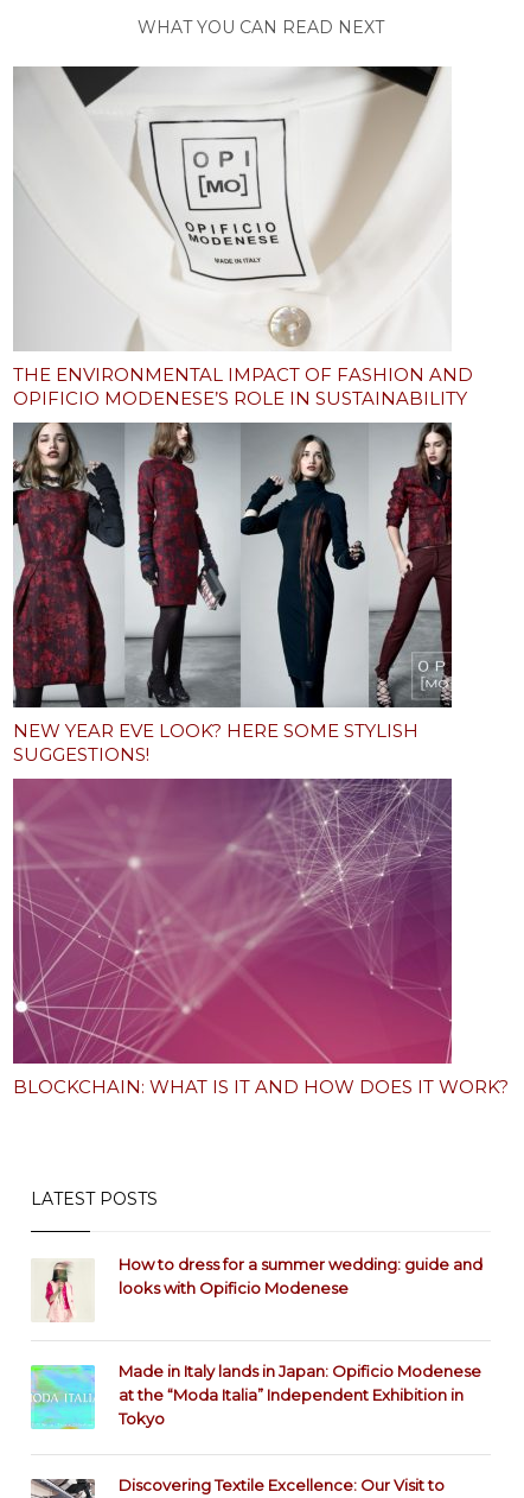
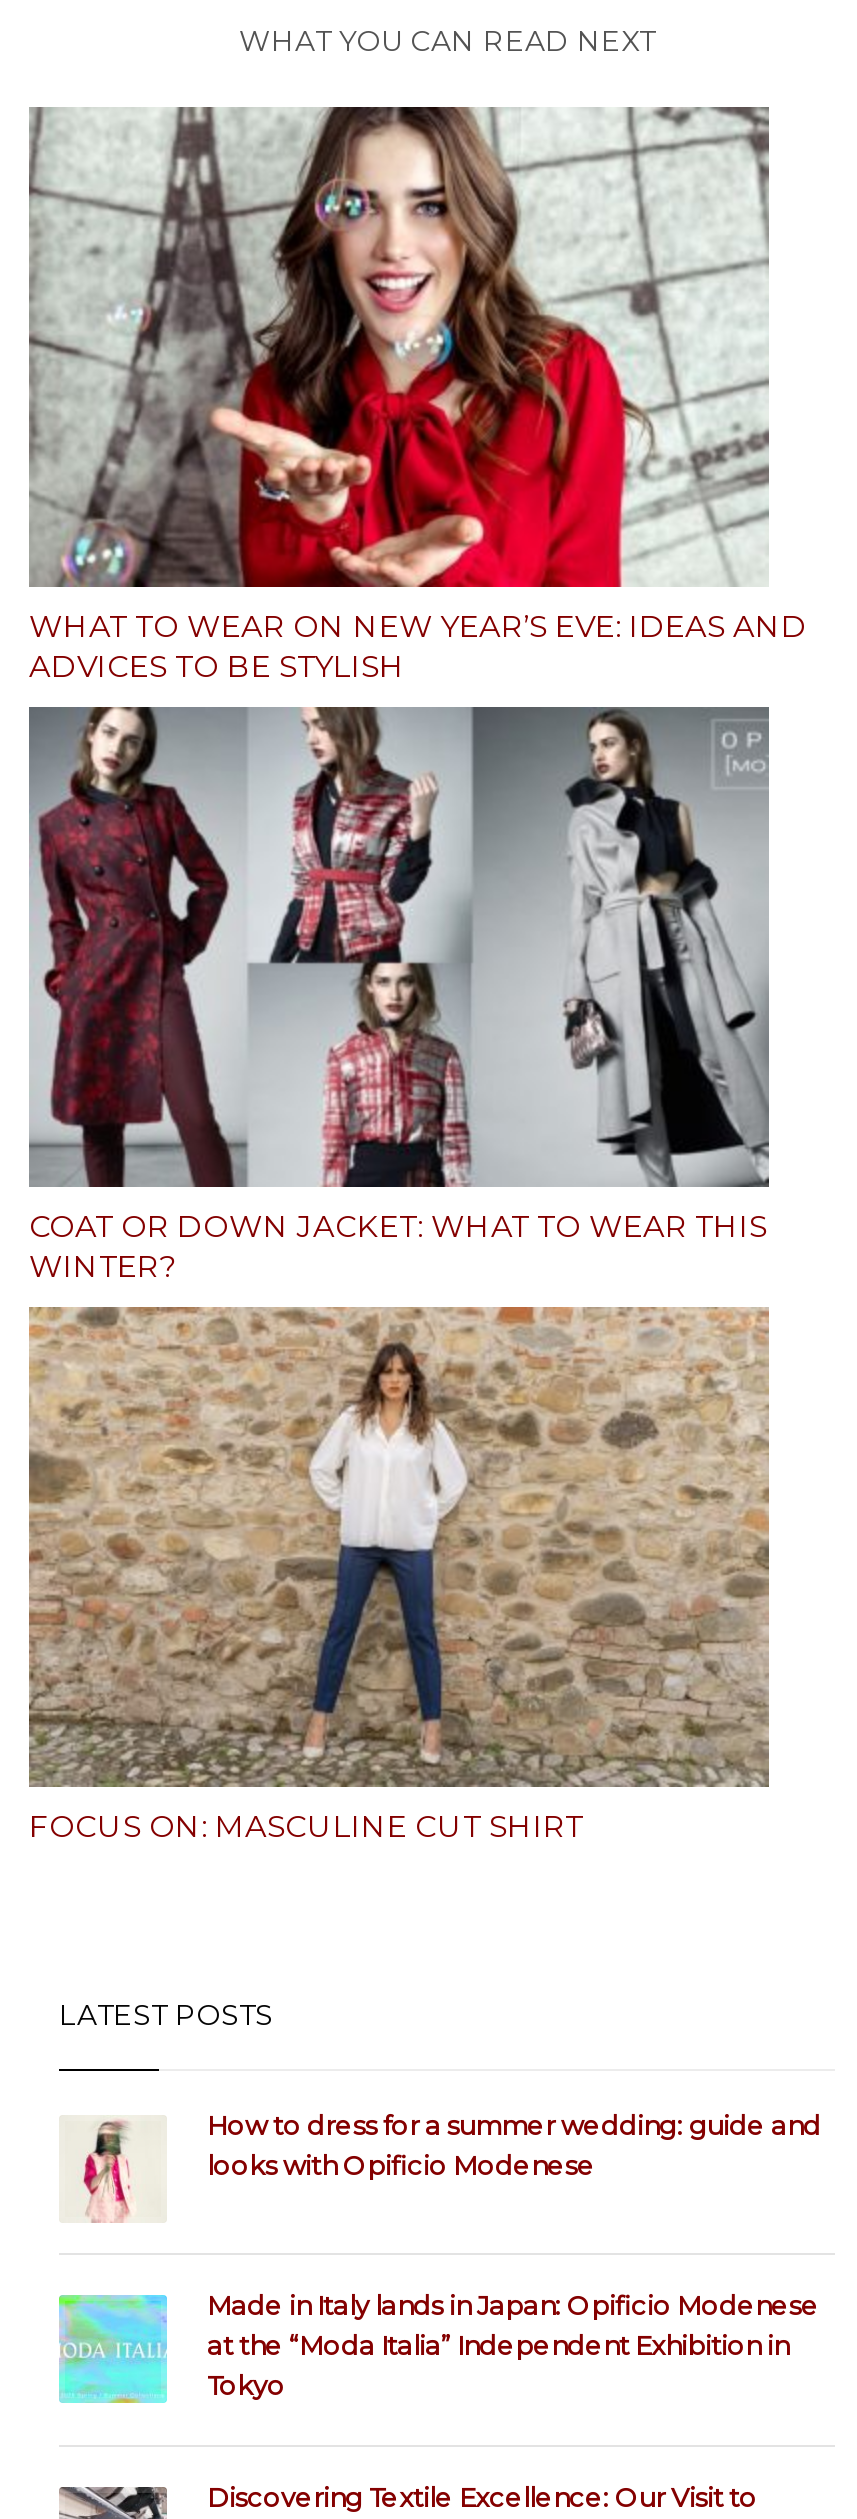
- [image]
- THE ENVIRONMENTAL IMPACT OF FASHION AND
- OPIFICIO MODENESE’S ROLE IN SUSTAINABILITY
+ [image]
+ WHAT TO WEAR ON NEW YEAR’S EVE: IDEAS AND
+ ADVICES TO BE STYLISH

- [image]
- NEW YEAR EVE LOOK? HERE SOME STYLISH
- SUGGESTIONS!
+ [image]
+ COAT OR DOWN JACKET: WHAT TO WEAR THIS
+ WINTER?

- [image]
- BLOCKCHAIN: WHAT IS IT AND HOW DOES IT WORK?
+ [image]
+ FOCUS ON: MASCULINE CUT SHIRT
